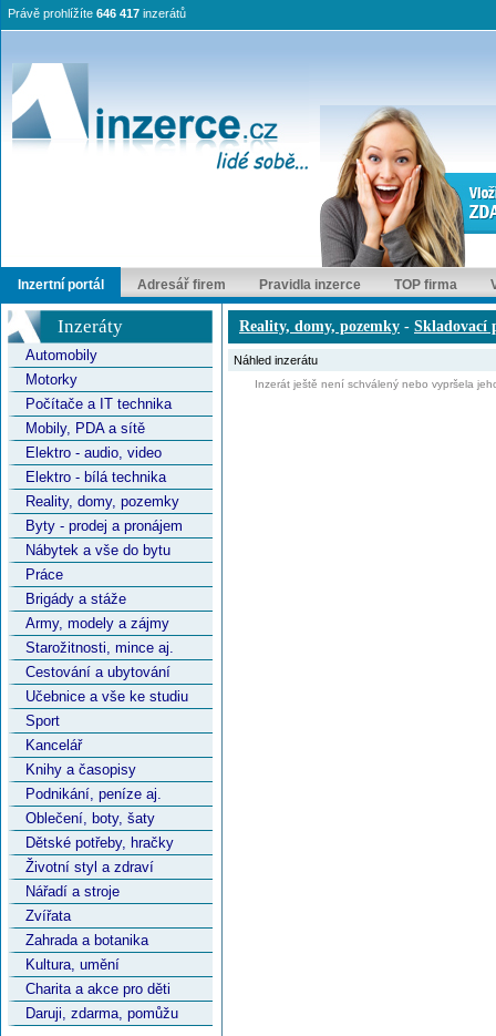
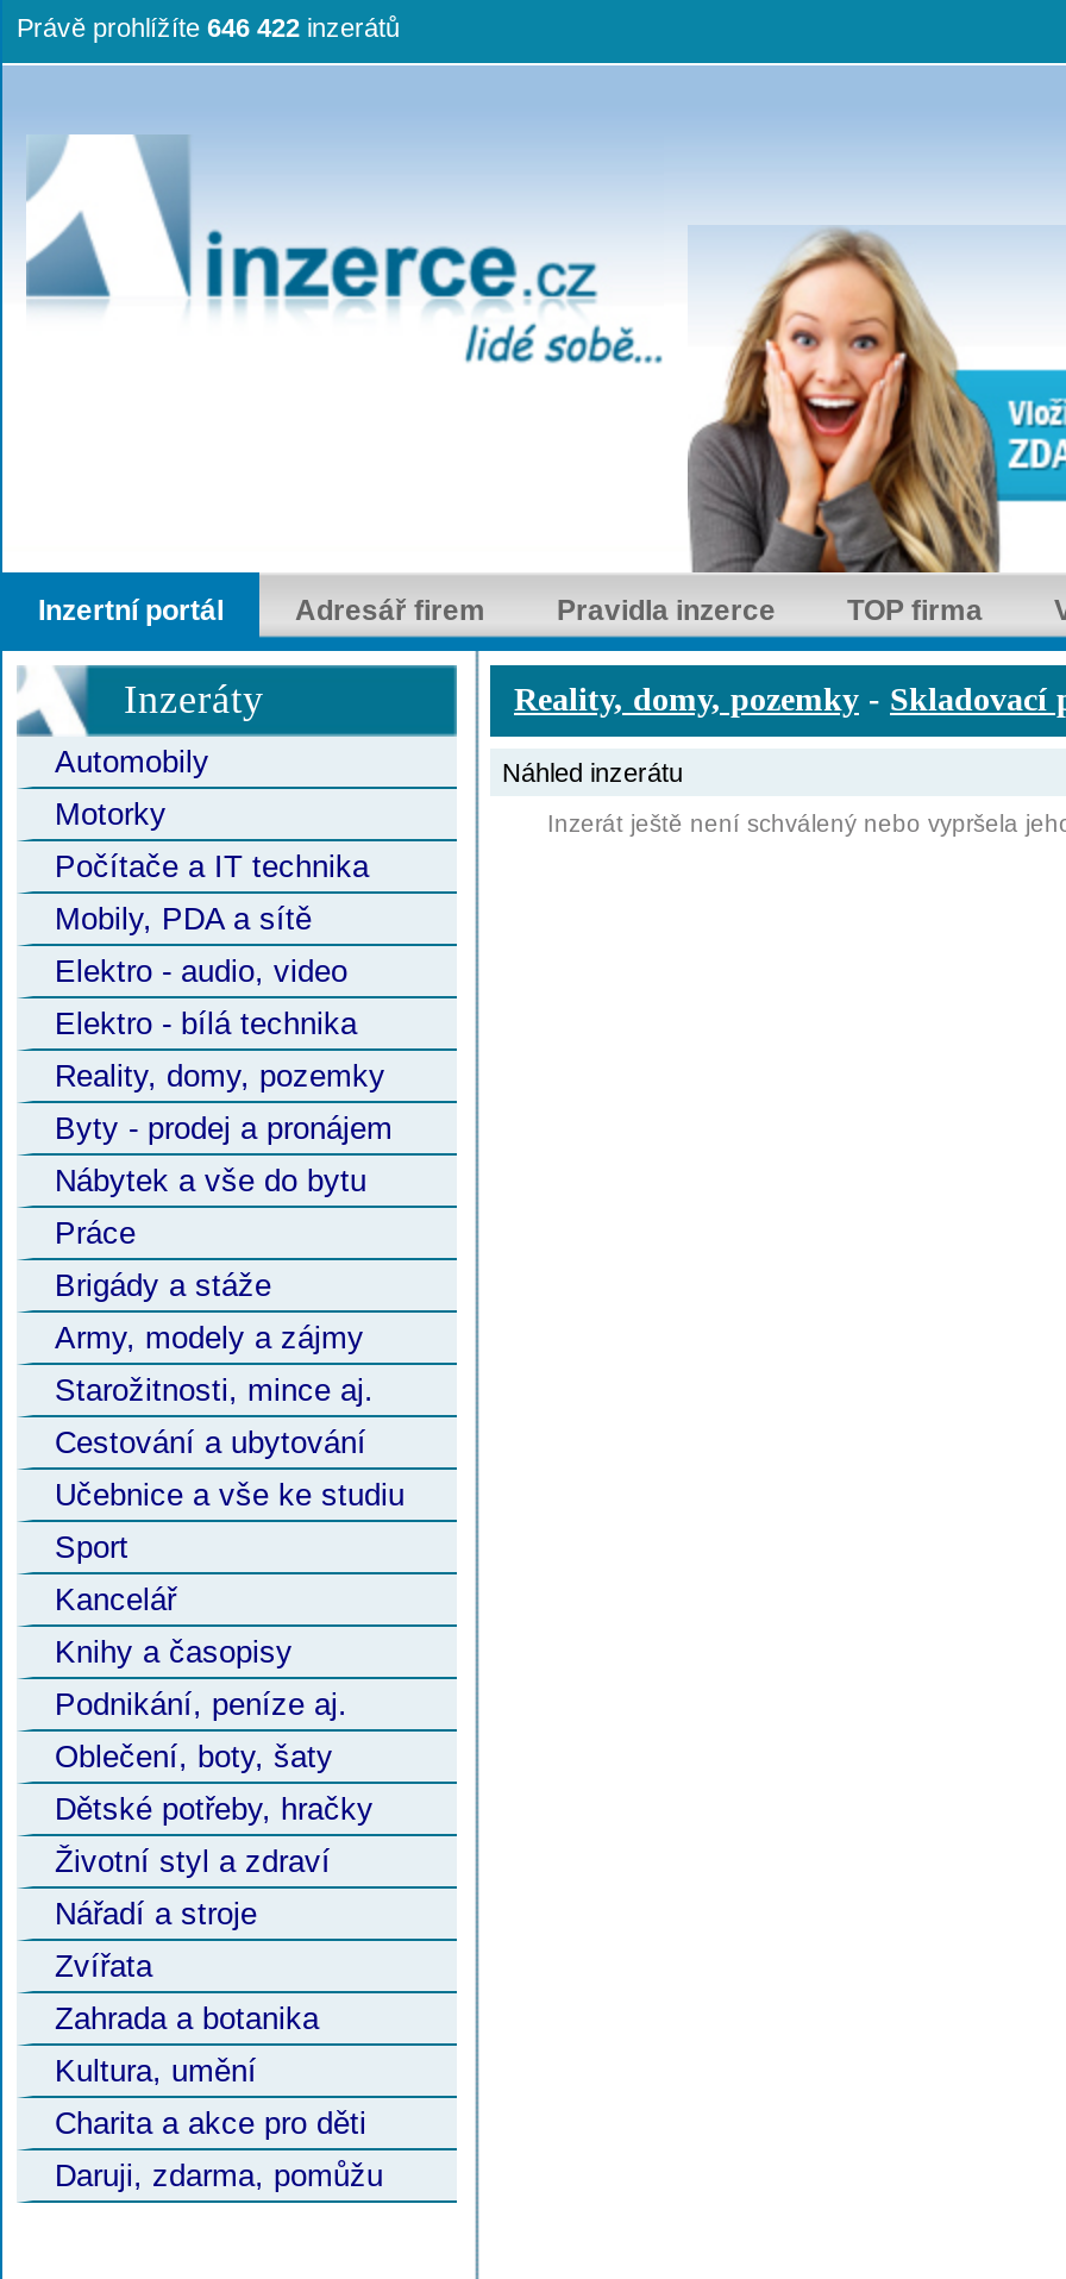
- Právě prohlížíte 646 417 inzerátů
+ Právě prohlížíte 646 422 inzerátů
